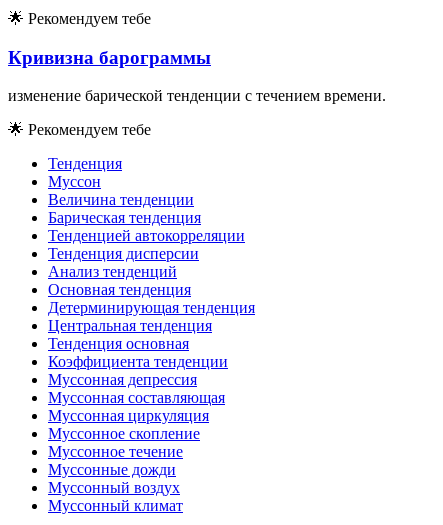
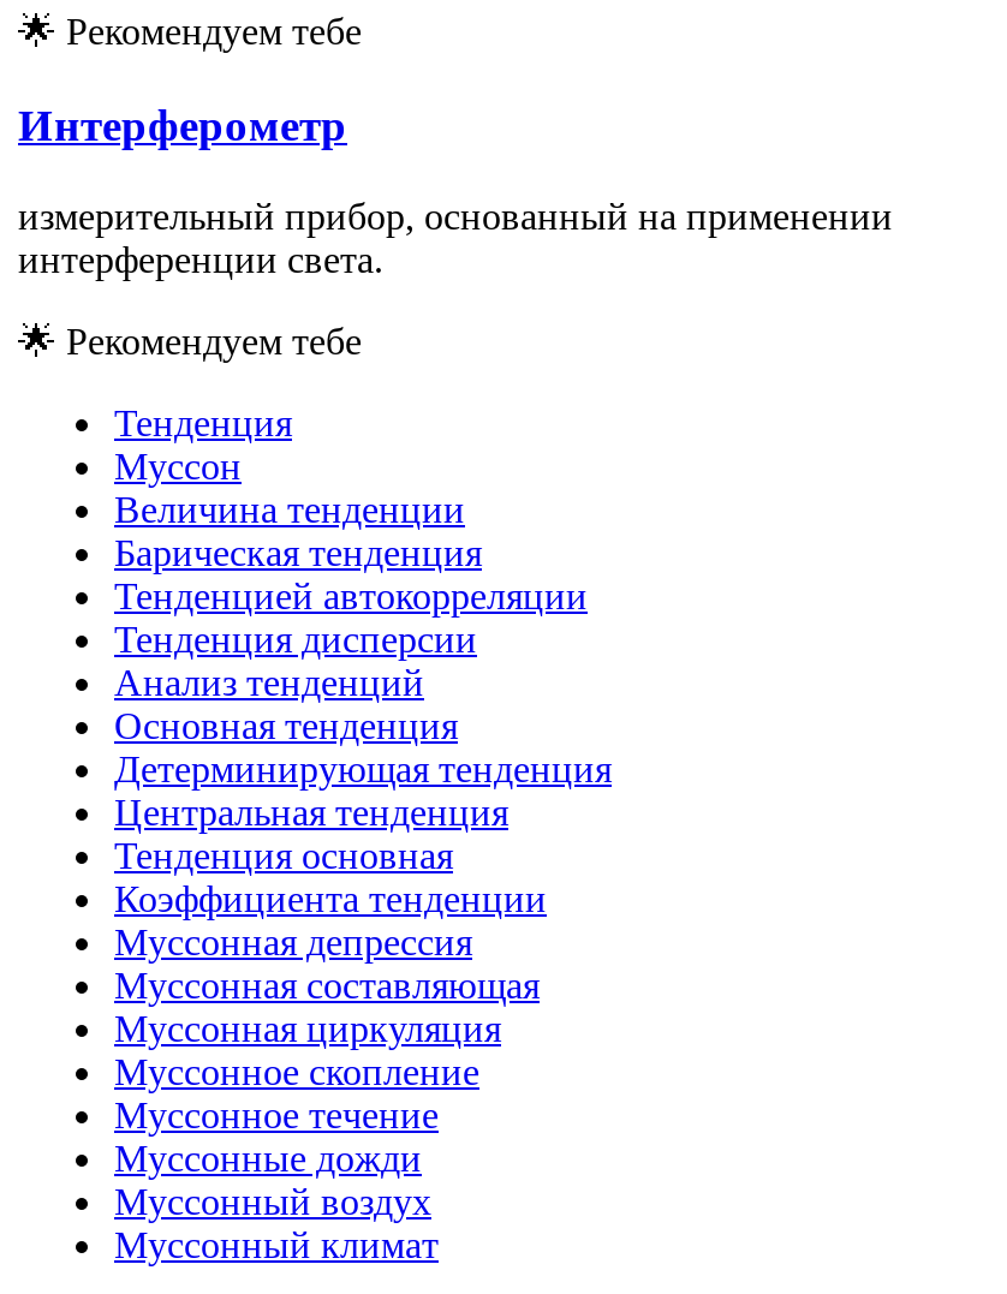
- Кривизна барограммы
+ Интерферометр

- изменение барической тенденции с течением времени.
+ измерительный прибор, основанный на применении
+ интерференции света.
